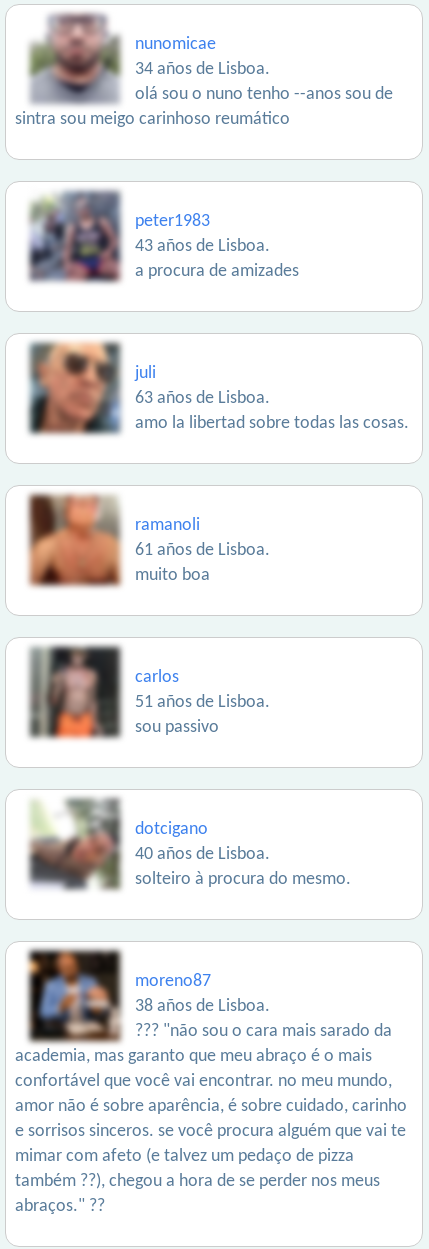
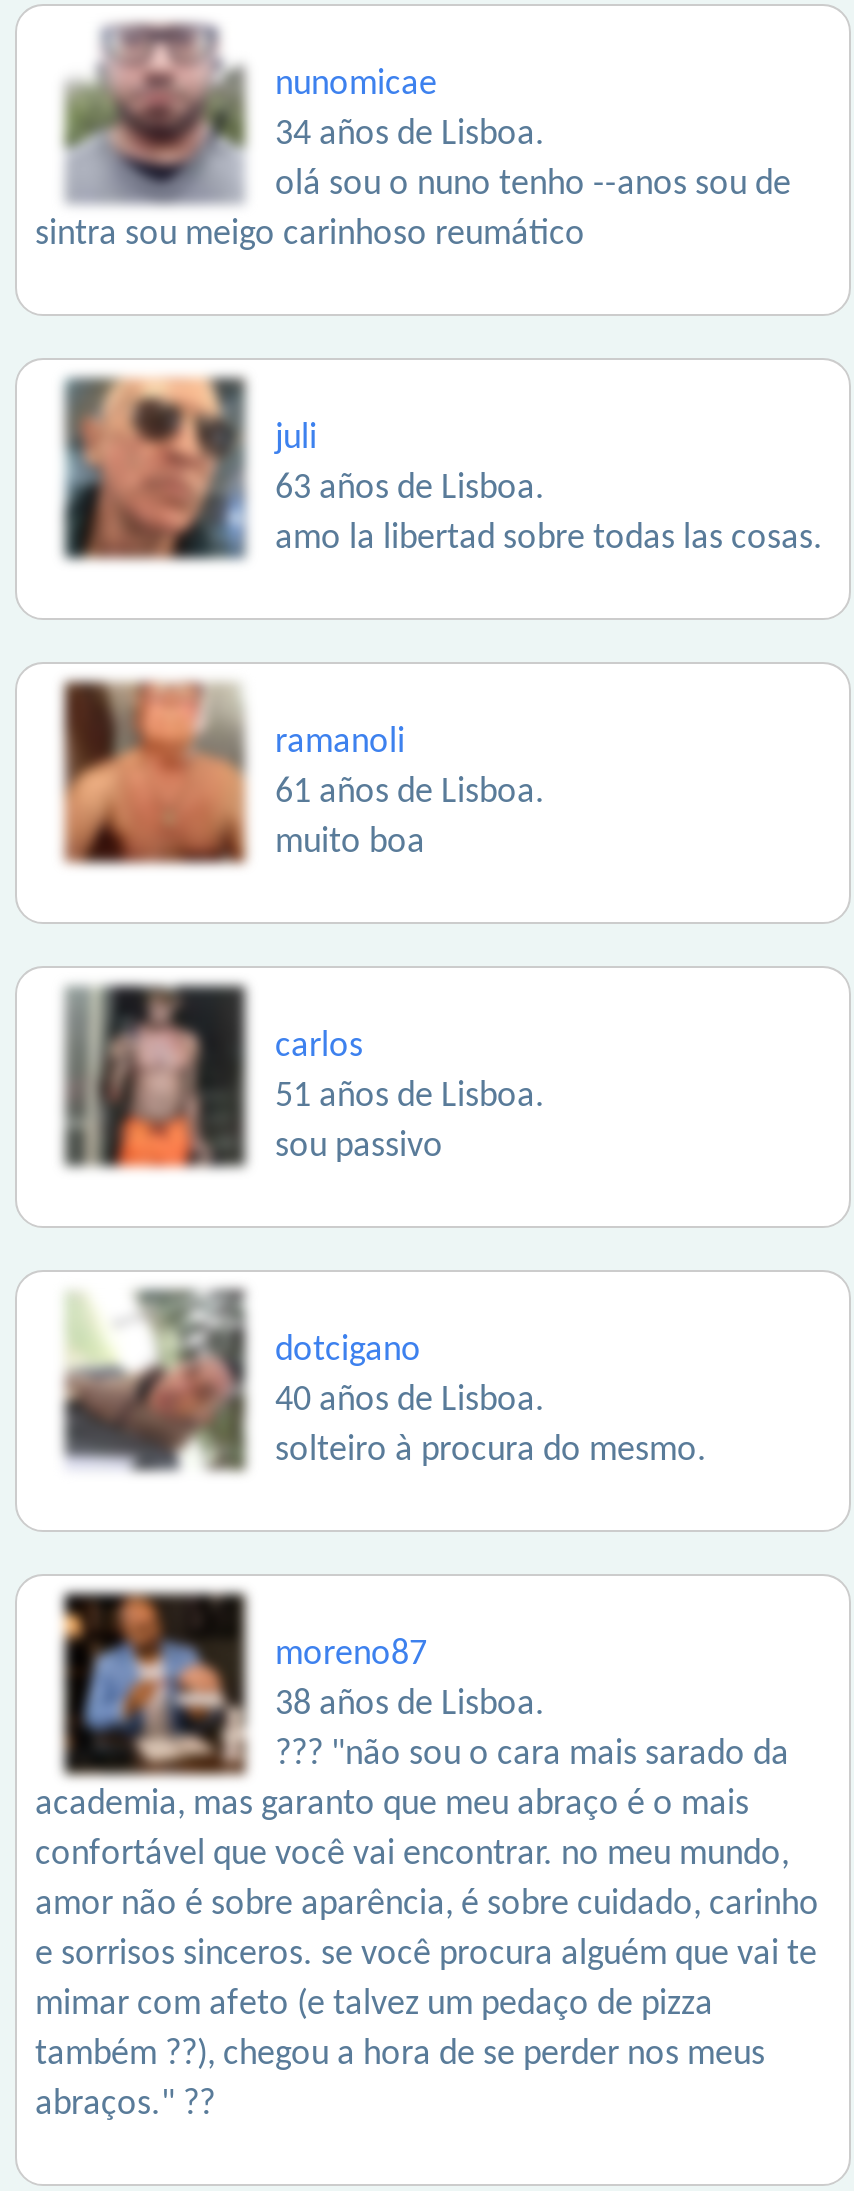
- [image]
- peter1983
- 43 años de Lisboa.
- a procura de amizades
